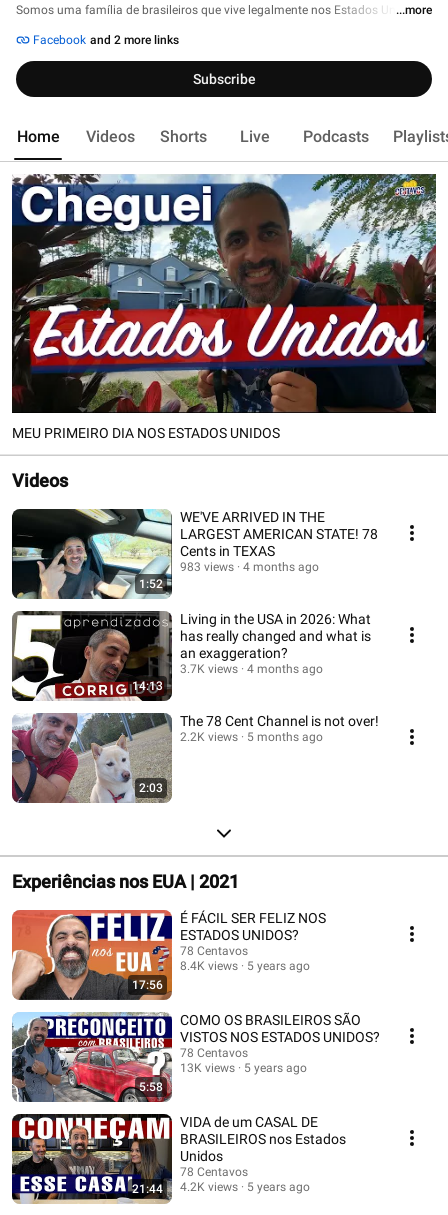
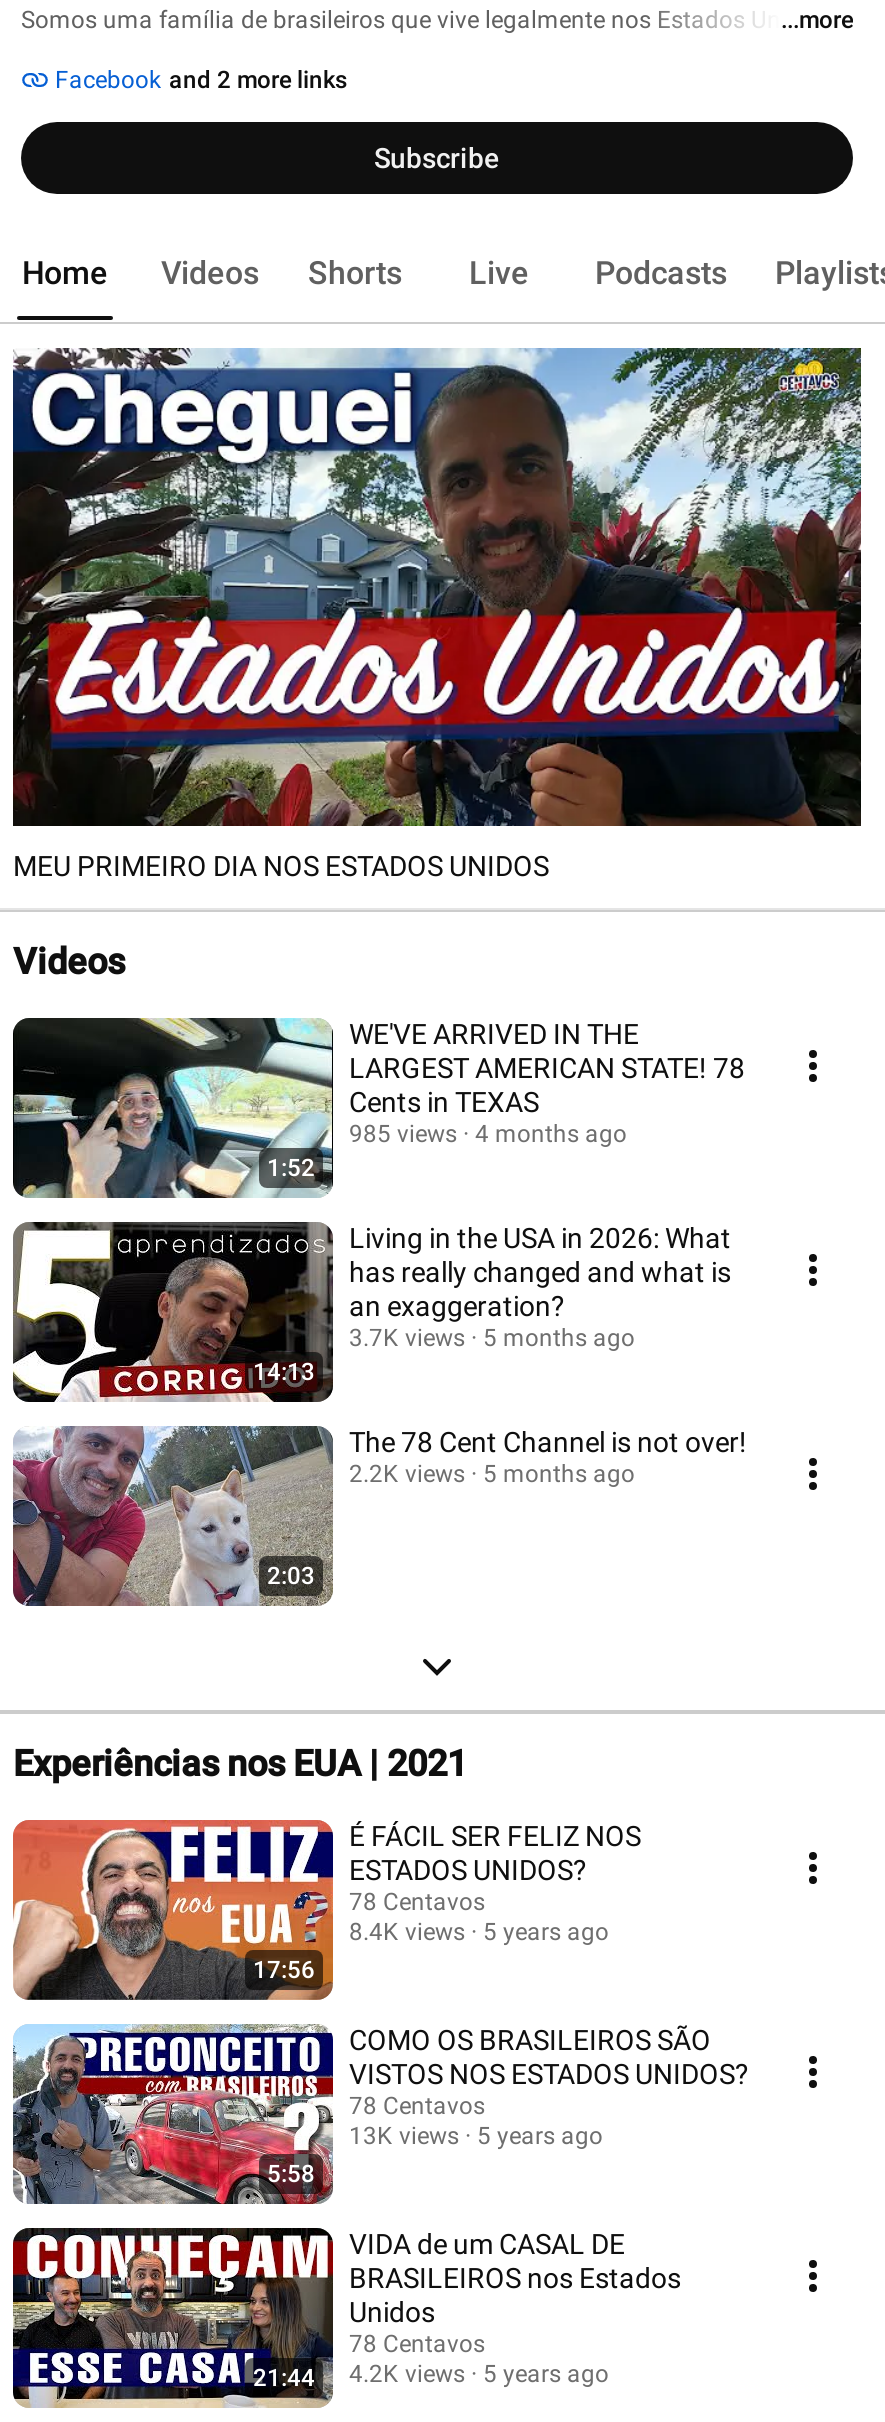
- 983 views 4 months ago
+ 985 views 4 months ago

- 3.7K views 4 months ago
+ 3.7K views 5 months ago
